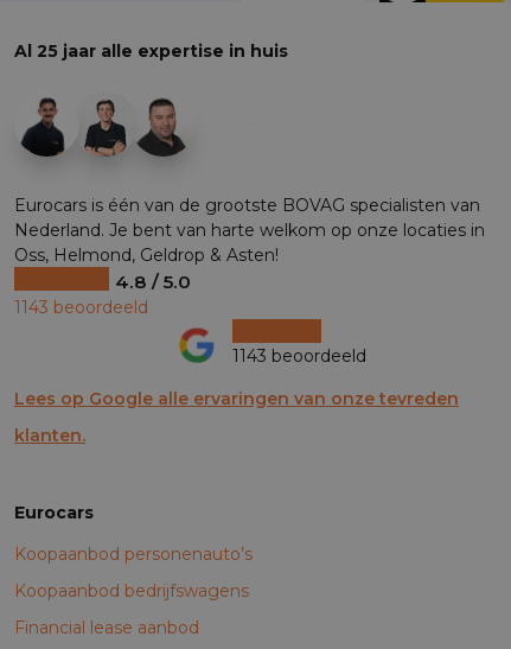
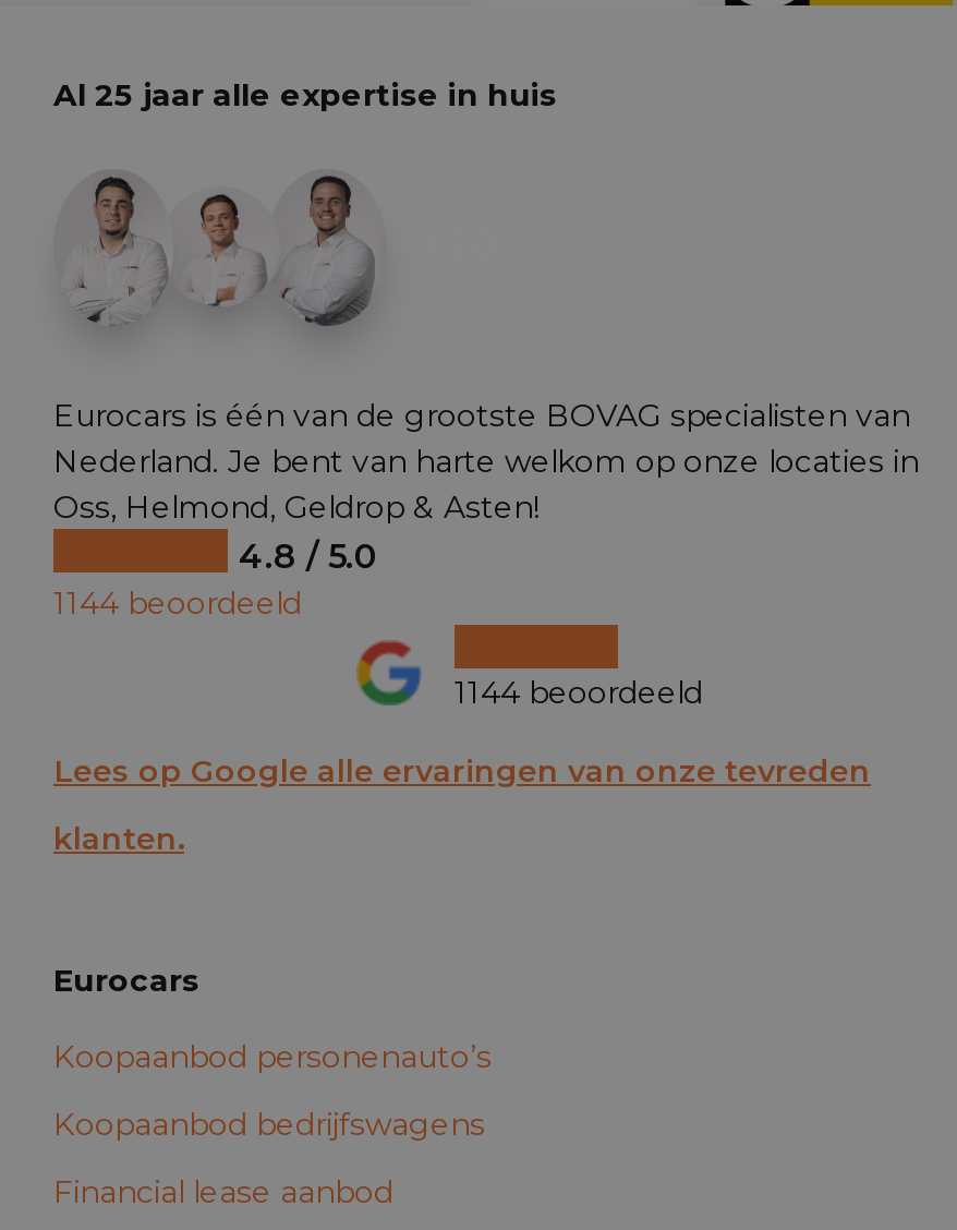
- [image]
+ [image]

- [image]
+ [image]

- 1143 beoordeeld
+ 1144 beoordeeld

- 1143 beoordeeld
+ 1144 beoordeeld
